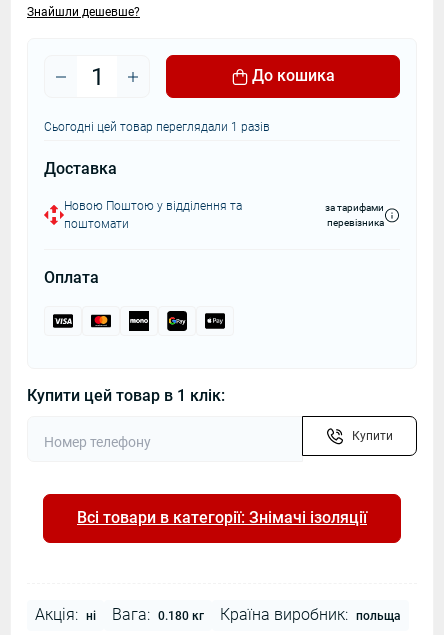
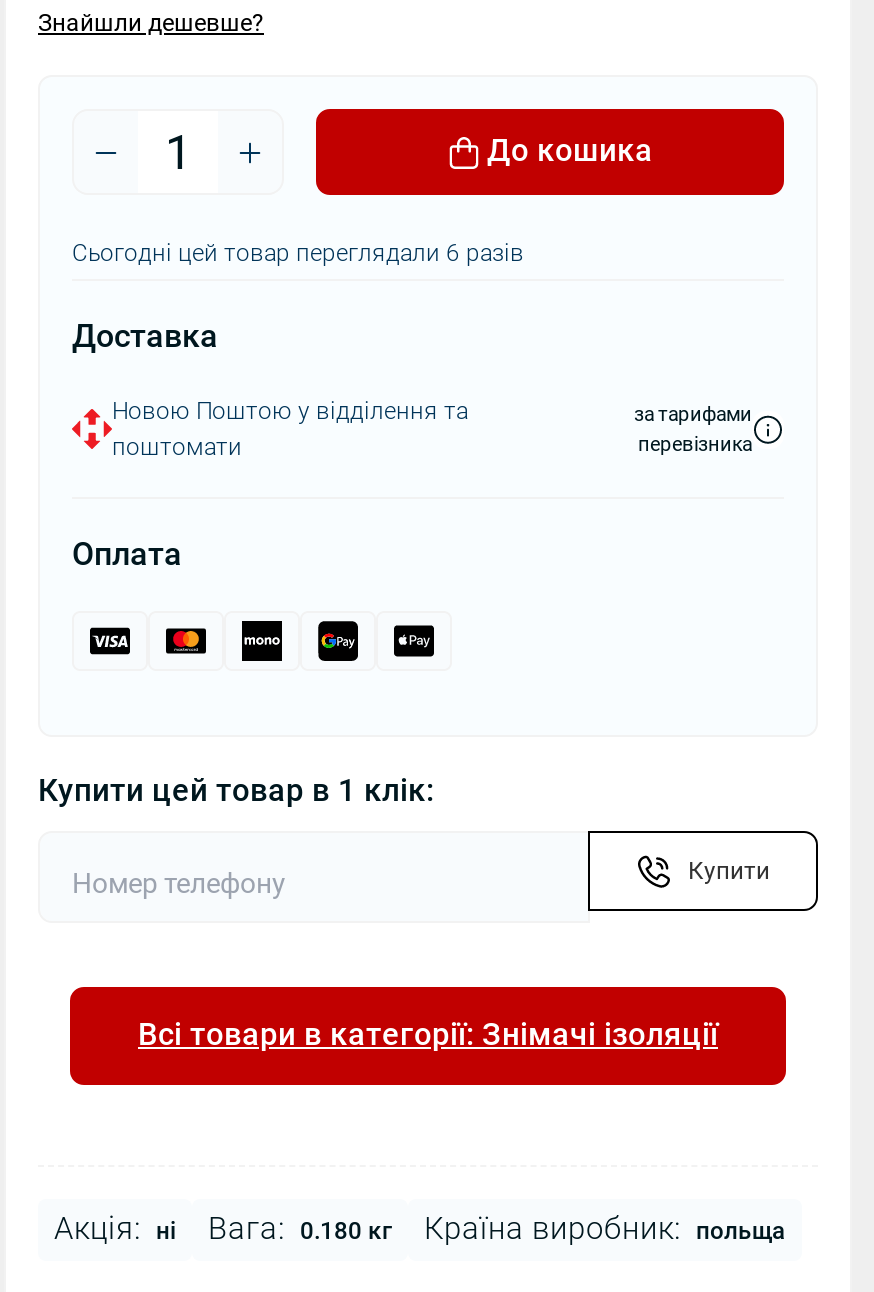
- Сьогодні цей товар переглядали 1 разів
+ Сьогодні цей товар переглядали 6 разів
